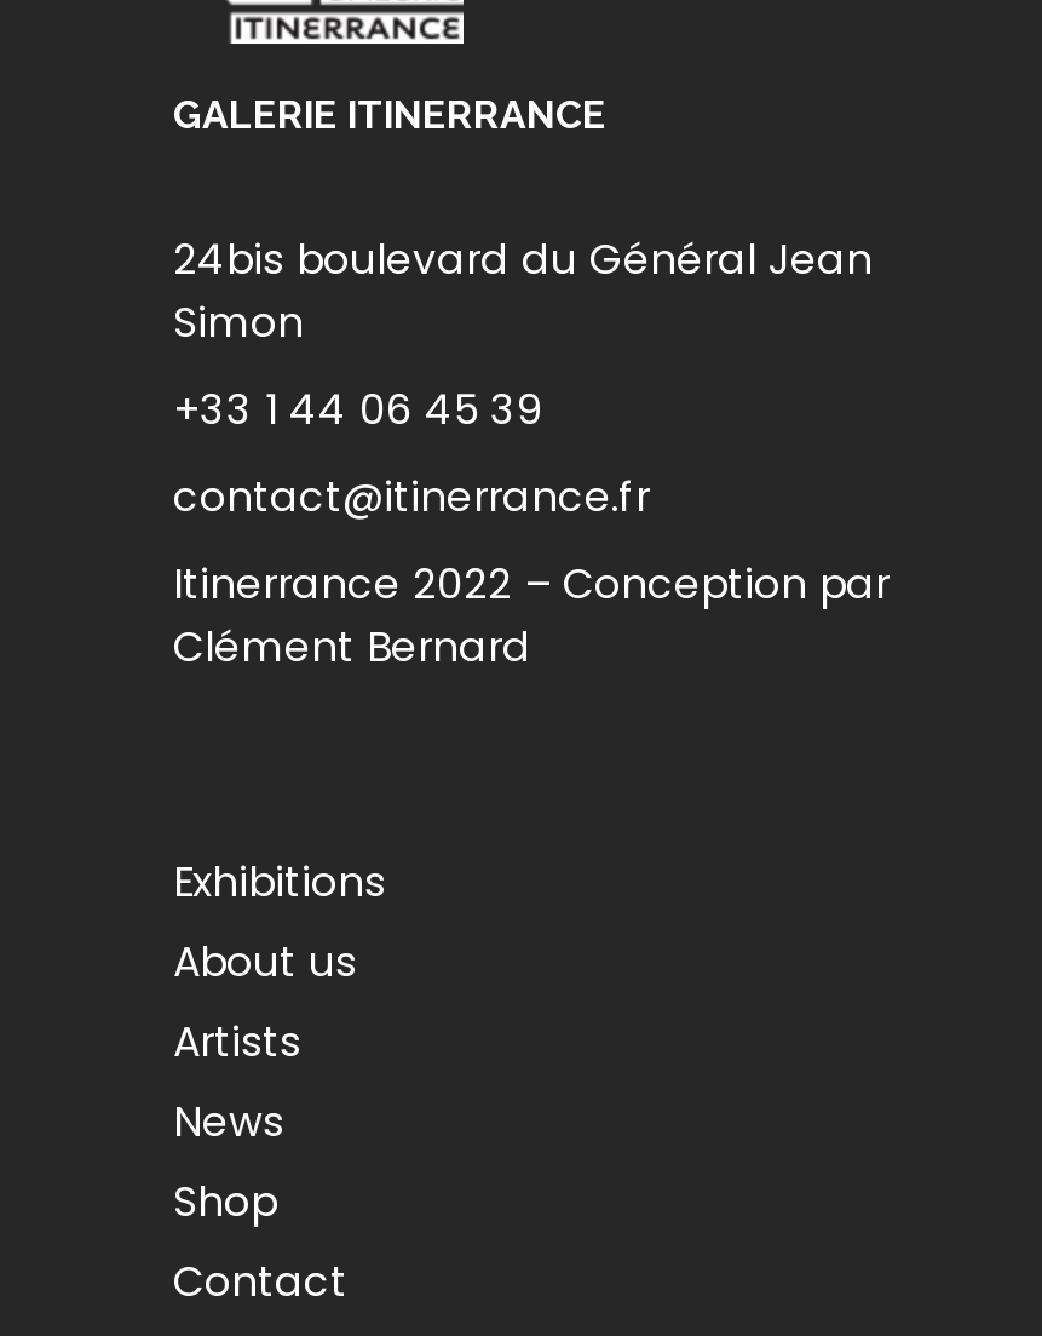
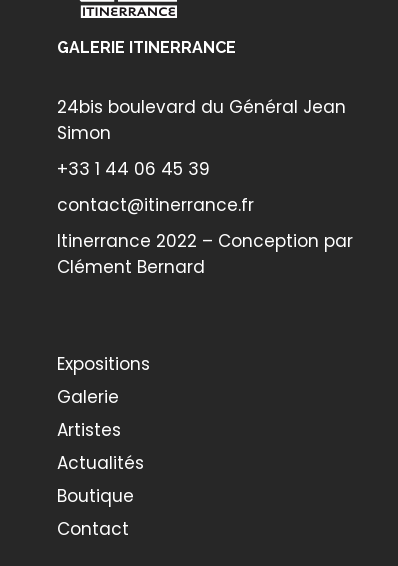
- Exhibitions
- About us
- Artists
- News
- Shop
+ Expositions
+ Galerie
+ Artistes
+ Actualités
+ Boutique
